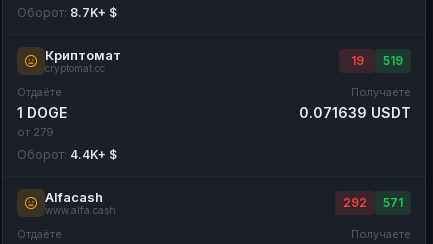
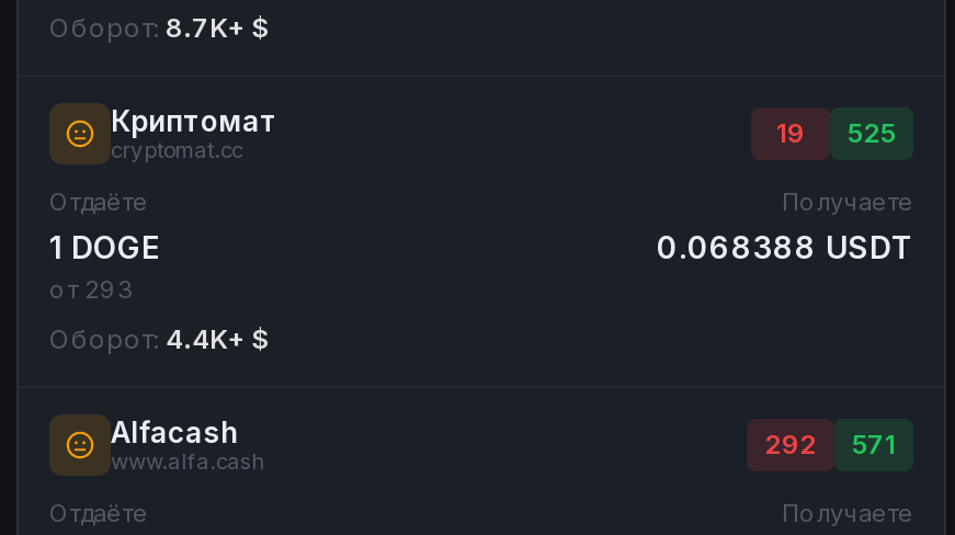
- 19 519
+ 19 525

- 0.071639 USDT
+ 0.068388 USDT

- от 279
+ от 293
